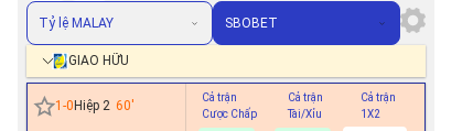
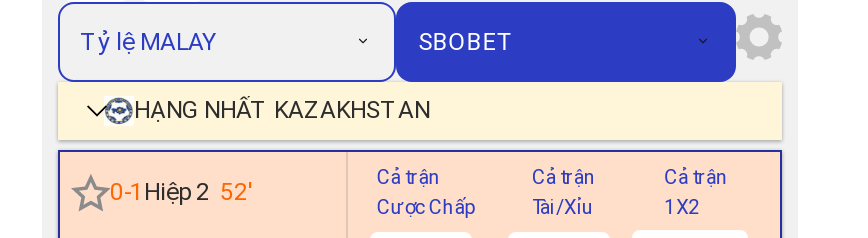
- GIAO HỮU
+ HẠNG NHẤT KAZAKHSTAN

- 1-0 Hiệp 2 60'
+ 0-1 Hiệp 2 52'
